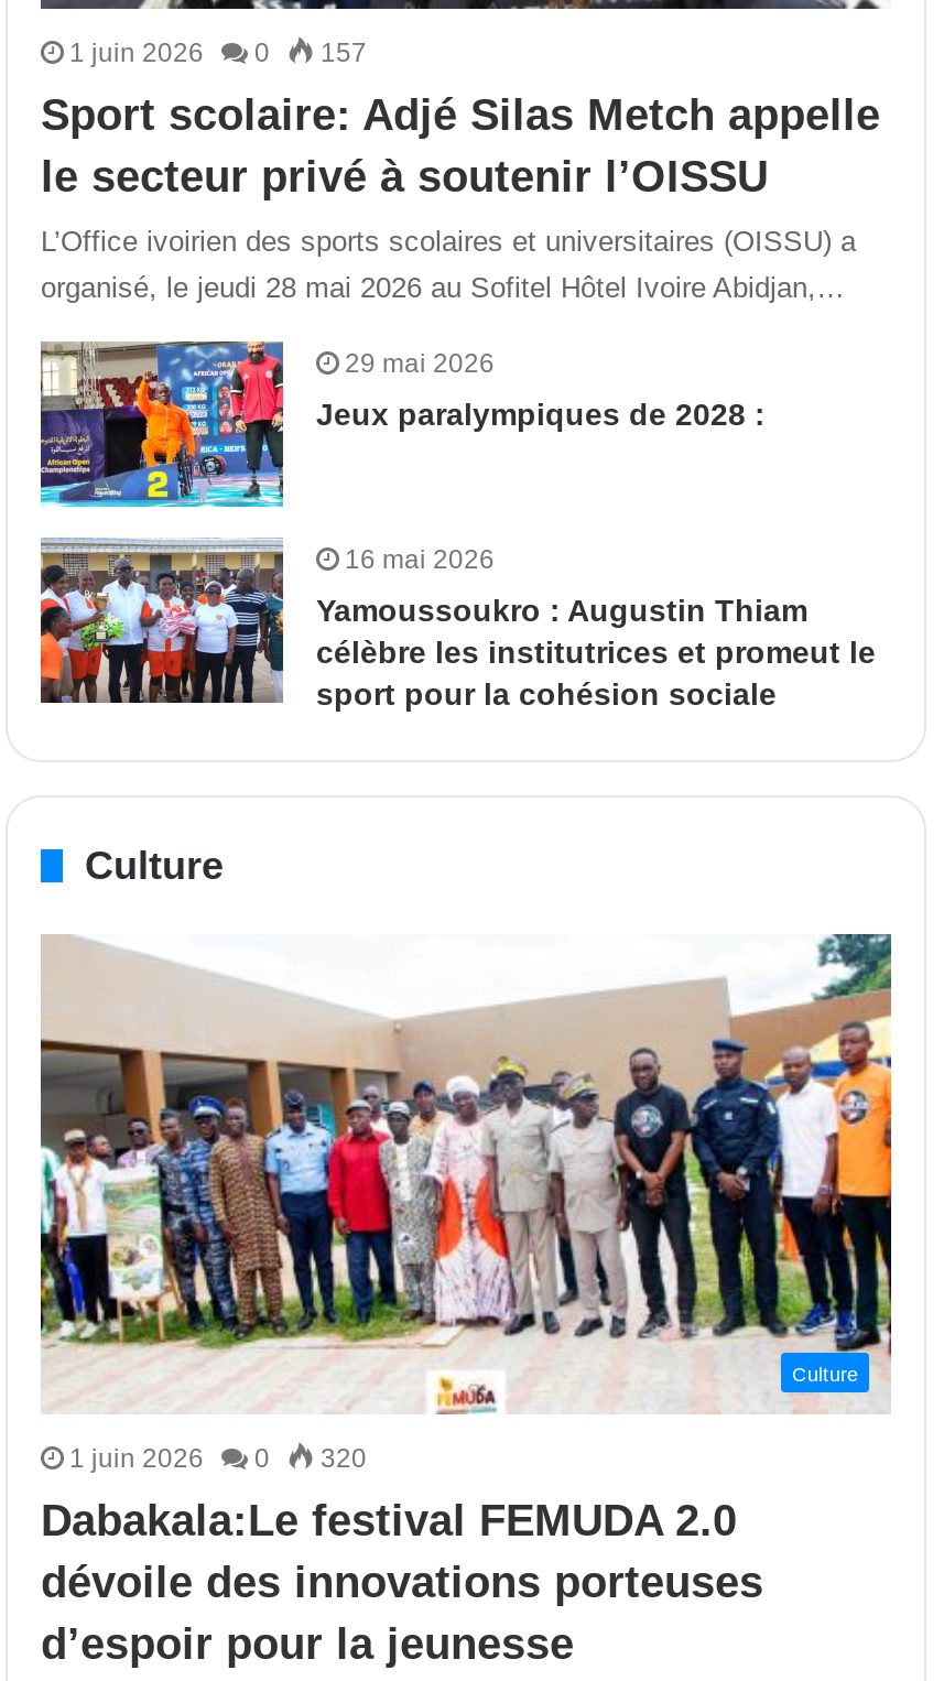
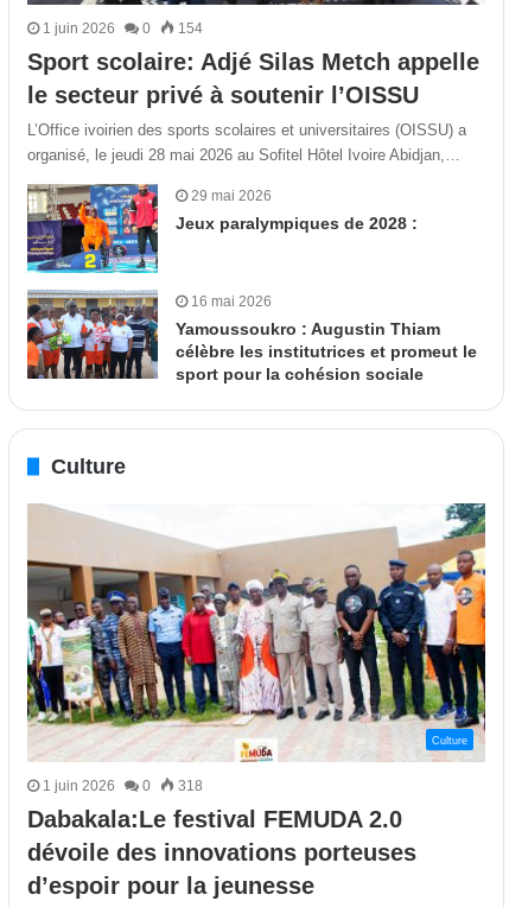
- 1 juin 2026 0 157
+ 1 juin 2026 0 154

- 1 juin 2026 0 320
+ 1 juin 2026 0 318
